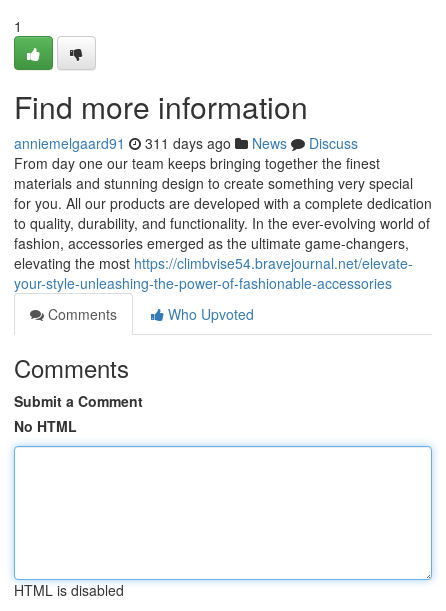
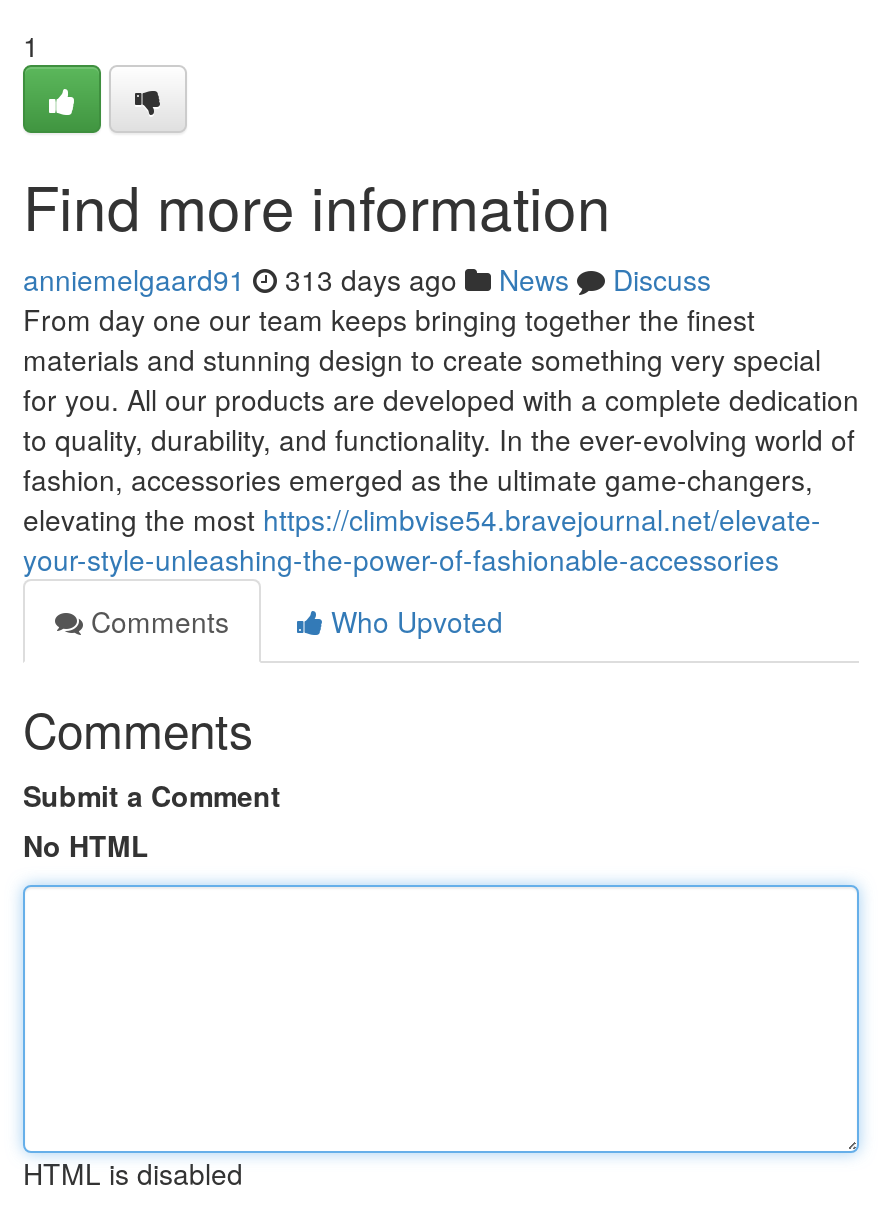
- anniemelgaard91 311 days ago News Discuss
+ anniemelgaard91 313 days ago News Discuss
